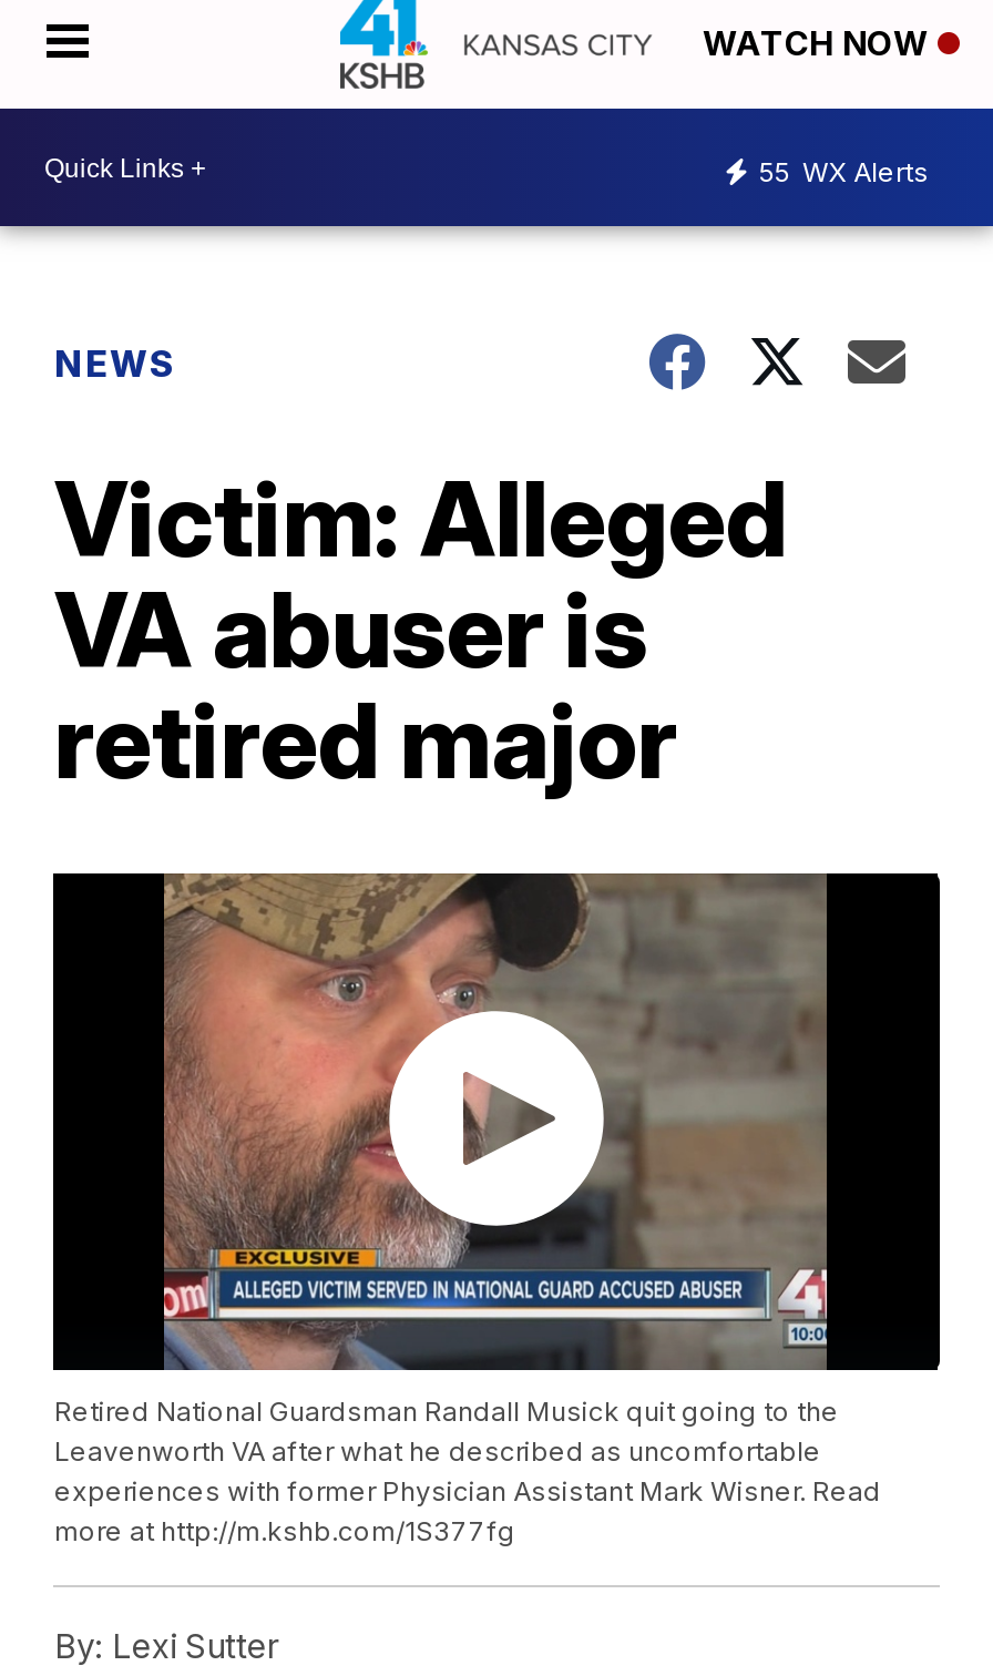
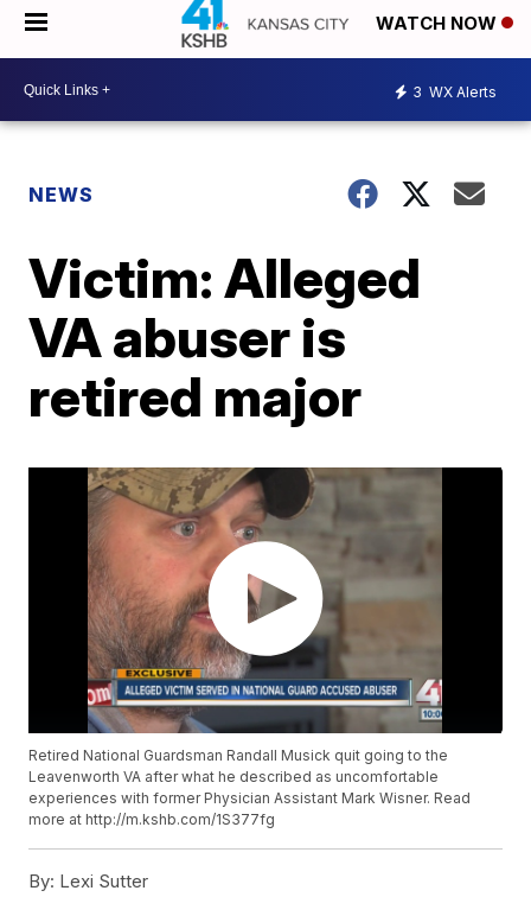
- 55 WX Alerts
+ 3 WX Alerts
